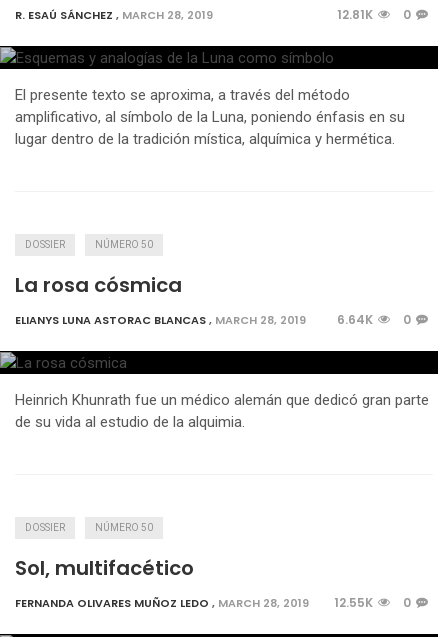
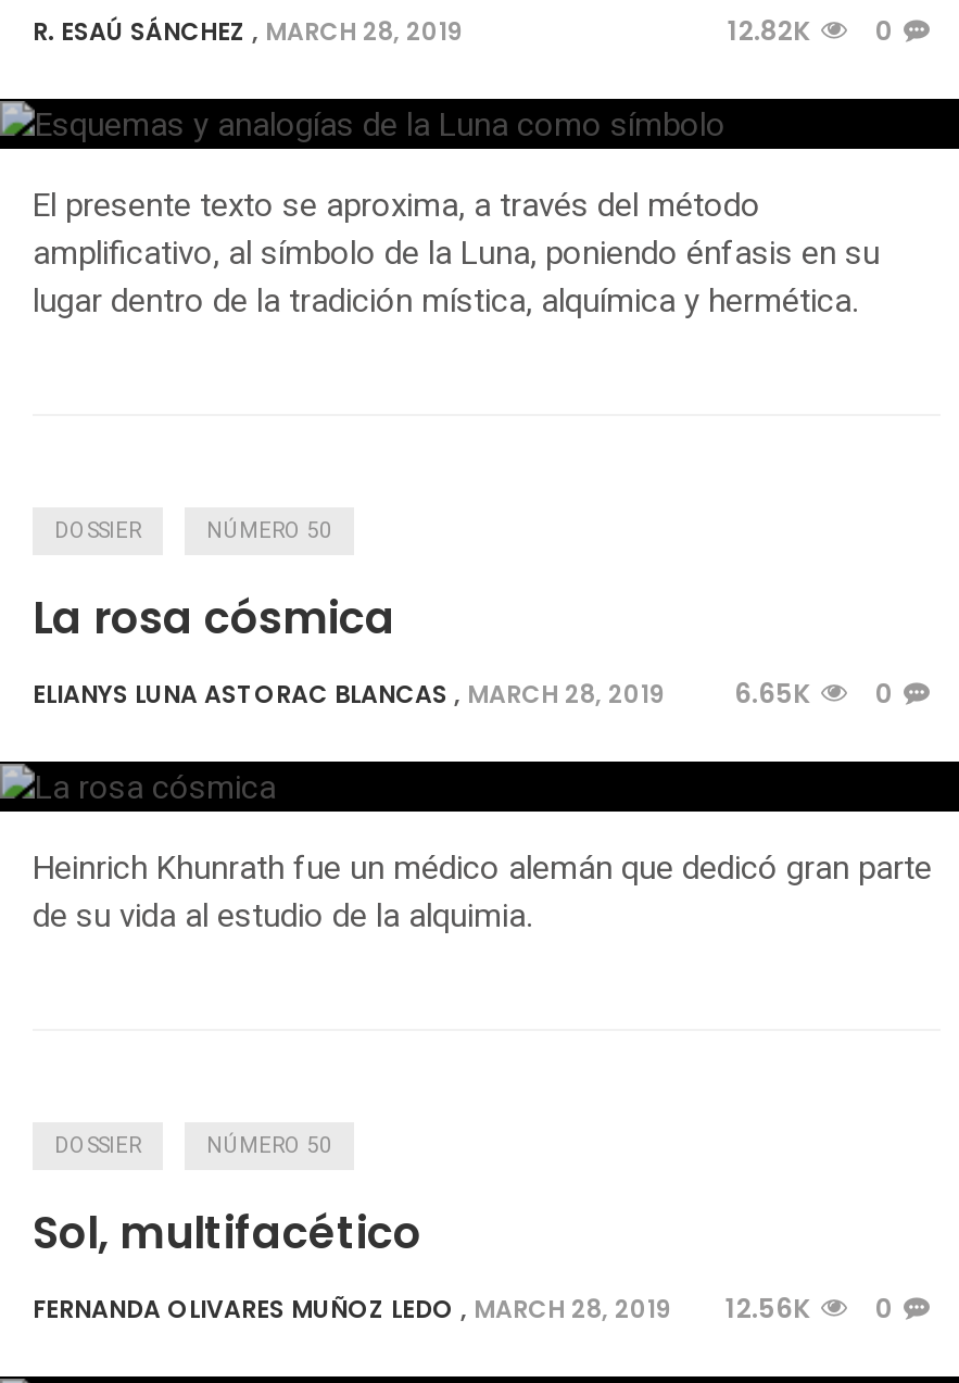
- 12.81K 0
+ 12.82K 0

- ELIANYS LUNA ASTORAC BLANCAS , MARCH 28, 2019 6.64K 0
+ ELIANYS LUNA ASTORAC BLANCAS , MARCH 28, 2019 6.65K 0

- FERNANDA OLIVARES MUÑOZ LEDO , MARCH 28, 2019 12.55K 0
+ FERNANDA OLIVARES MUÑOZ LEDO , MARCH 28, 2019 12.56K 0
